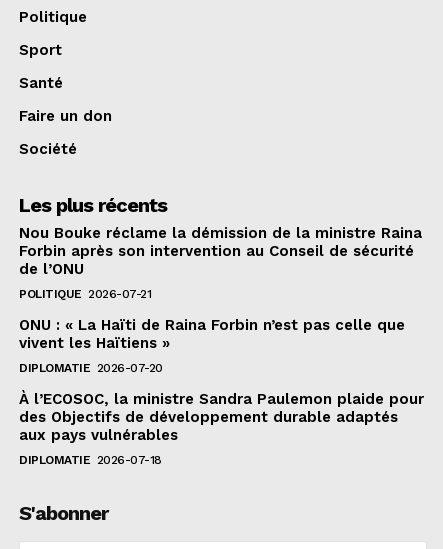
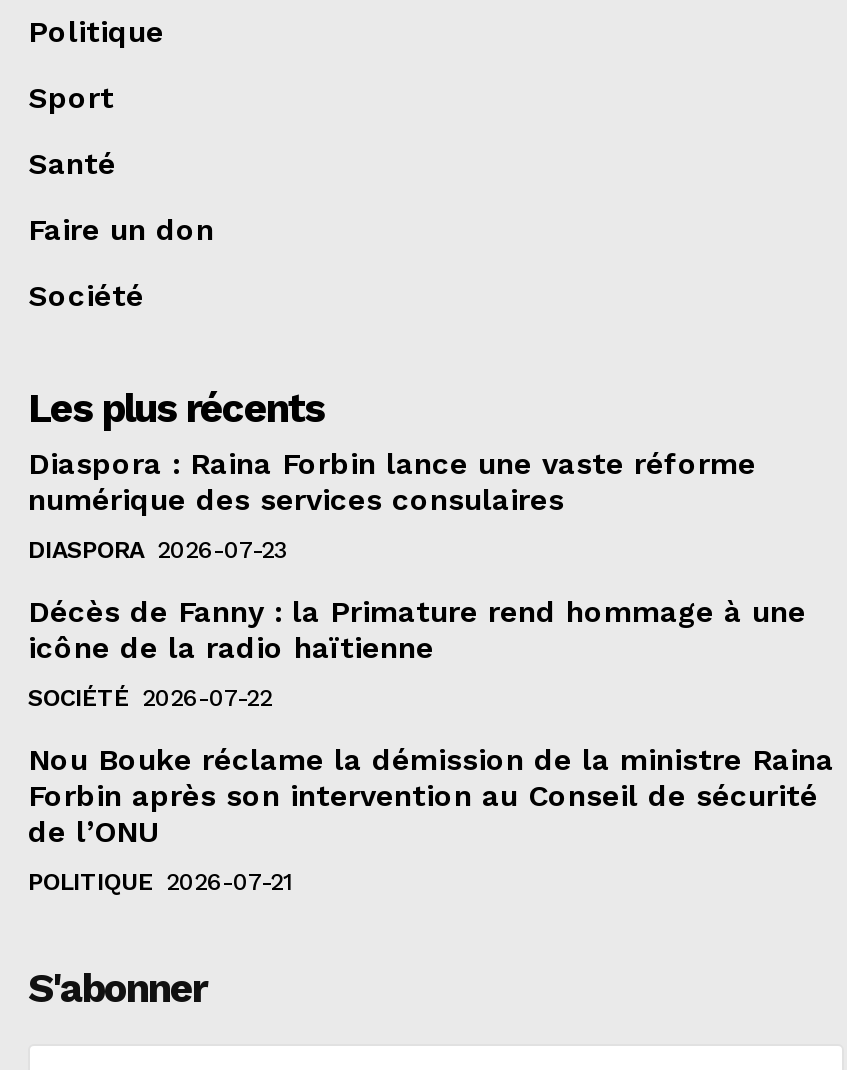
+ Diaspora : Raina Forbin lance une vaste réforme
+ numérique des services consulaires
+ DIASPORA 2026-07-23
+ Décès de Fanny : la Primature rend hommage à une
+ icône de la radio haïtienne
+ SOCIÉTÉ 2026-07-22

moved down: Nou Bouke réclame la démission de la ministre Raina | Forbin après son intervention au Conseil de sécurité | de l’ONU | POLITIQUE 2026-07-21

- ONU : « La Haïti de Raina Forbin n’est pas celle que
- vivent les Haïtiens »
- DIPLOMATIE 2026-07-20
- À l’ECOSOC, la ministre Sandra Paulemon plaide pour
- des Objectifs de développement durable adaptés
- aux pays vulnérables
- DIPLOMATIE 2026-07-18
